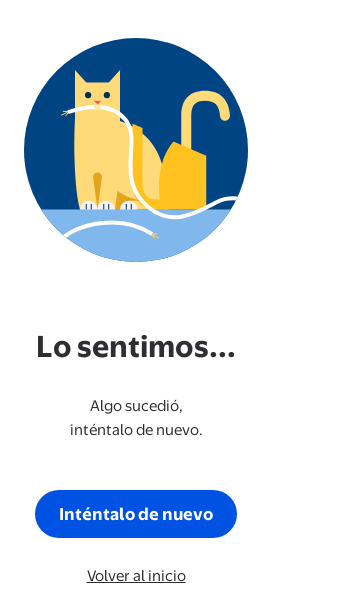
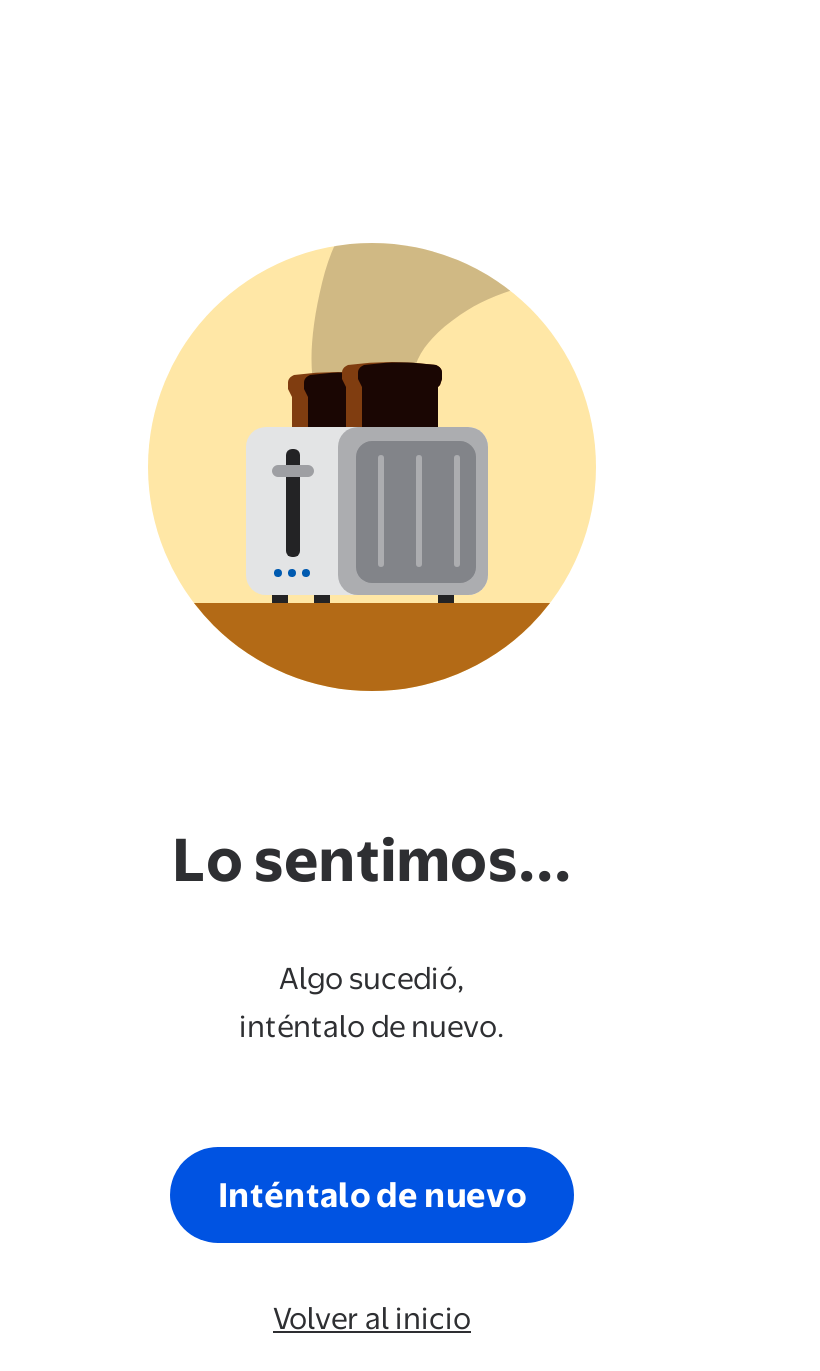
- [image]
+ [image]
